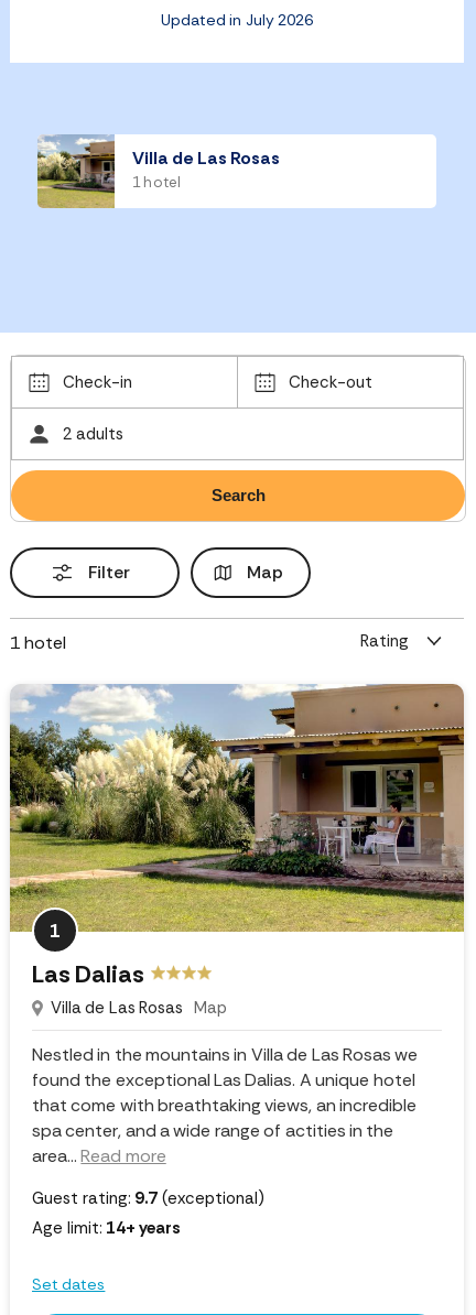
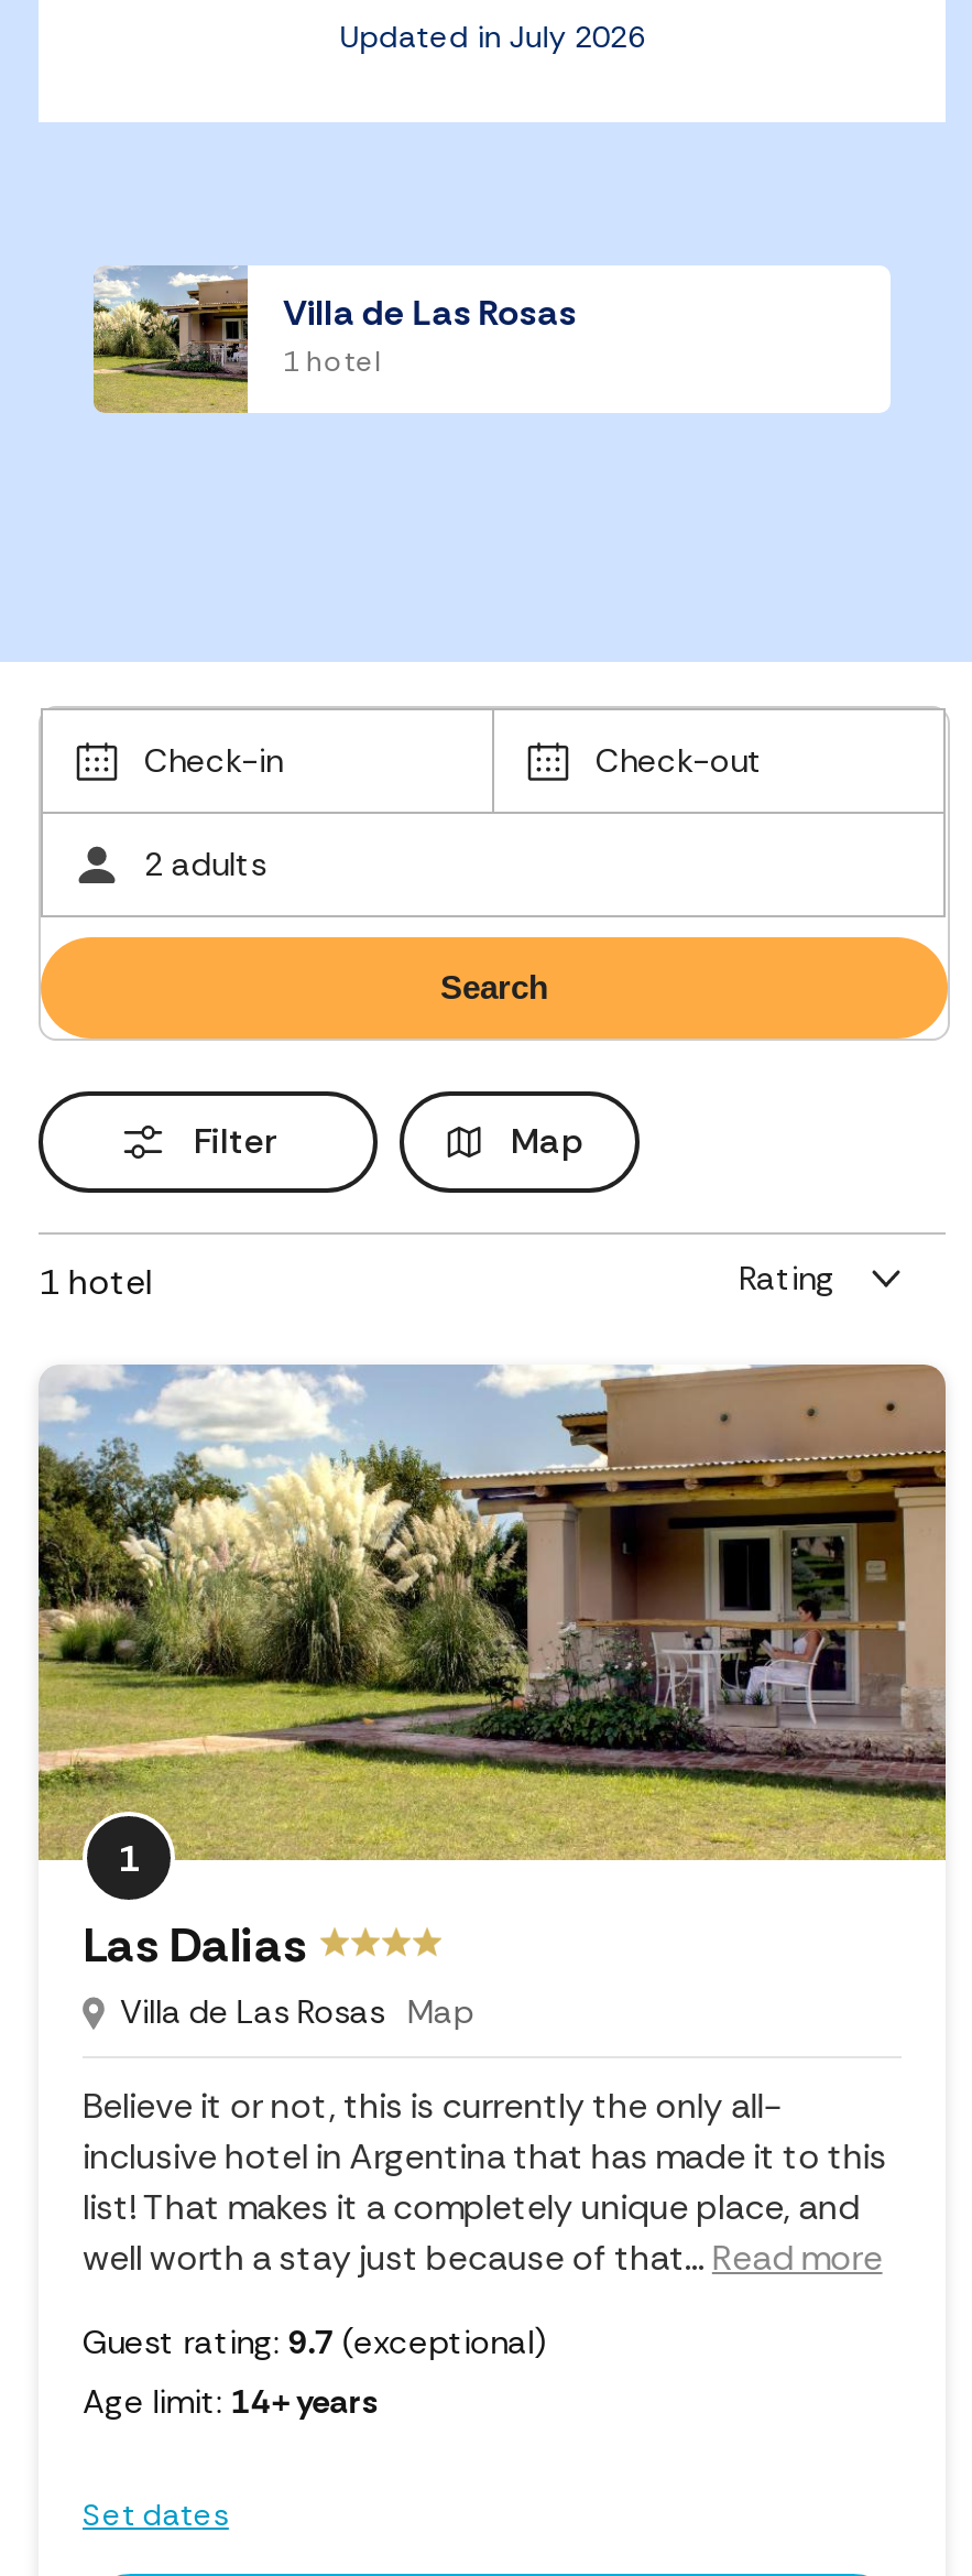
- Nestled in the mountains in Villa de Las Rosas we
- found the exceptional Las Dalias. A unique hotel
- that come with breathtaking views, an incredible
- spa center, and a wide range of actities in the
- area... Read more
+ Believe it or not, this is currently the only all-
+ inclusive hotel in Argentina that has made it to this
+ list! That makes it a completely unique place, and
+ well worth a stay just because of that... Read more
